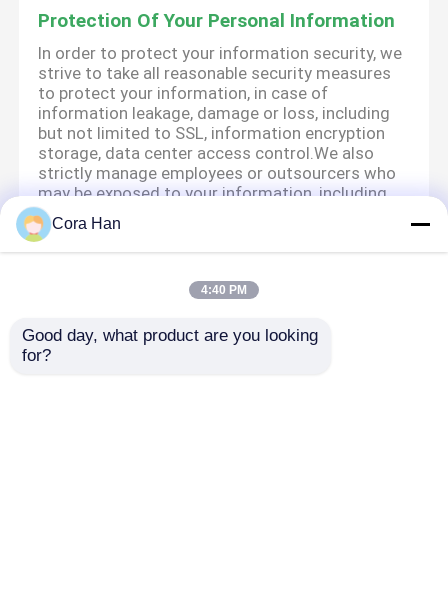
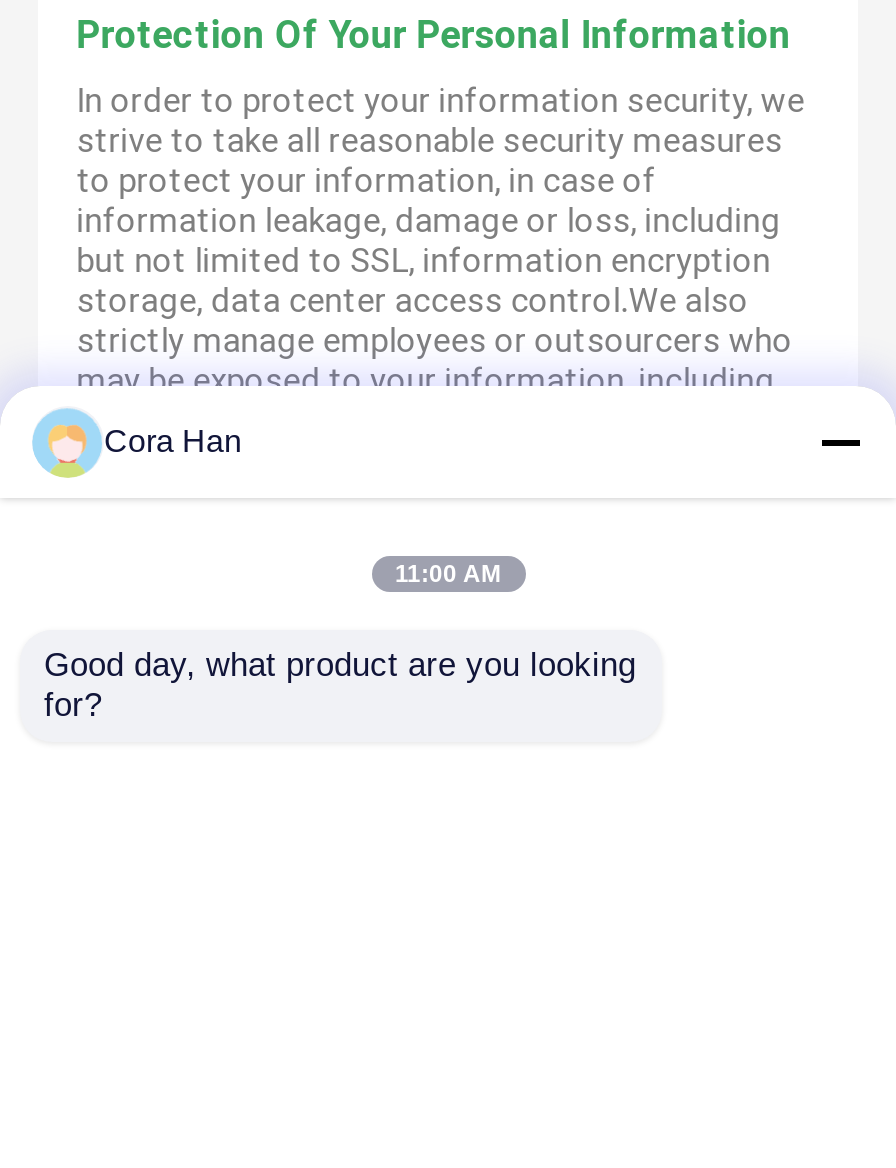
- 4:40 PM
+ 11:00 AM
